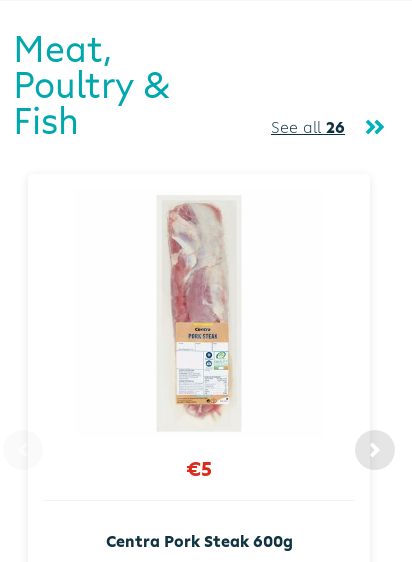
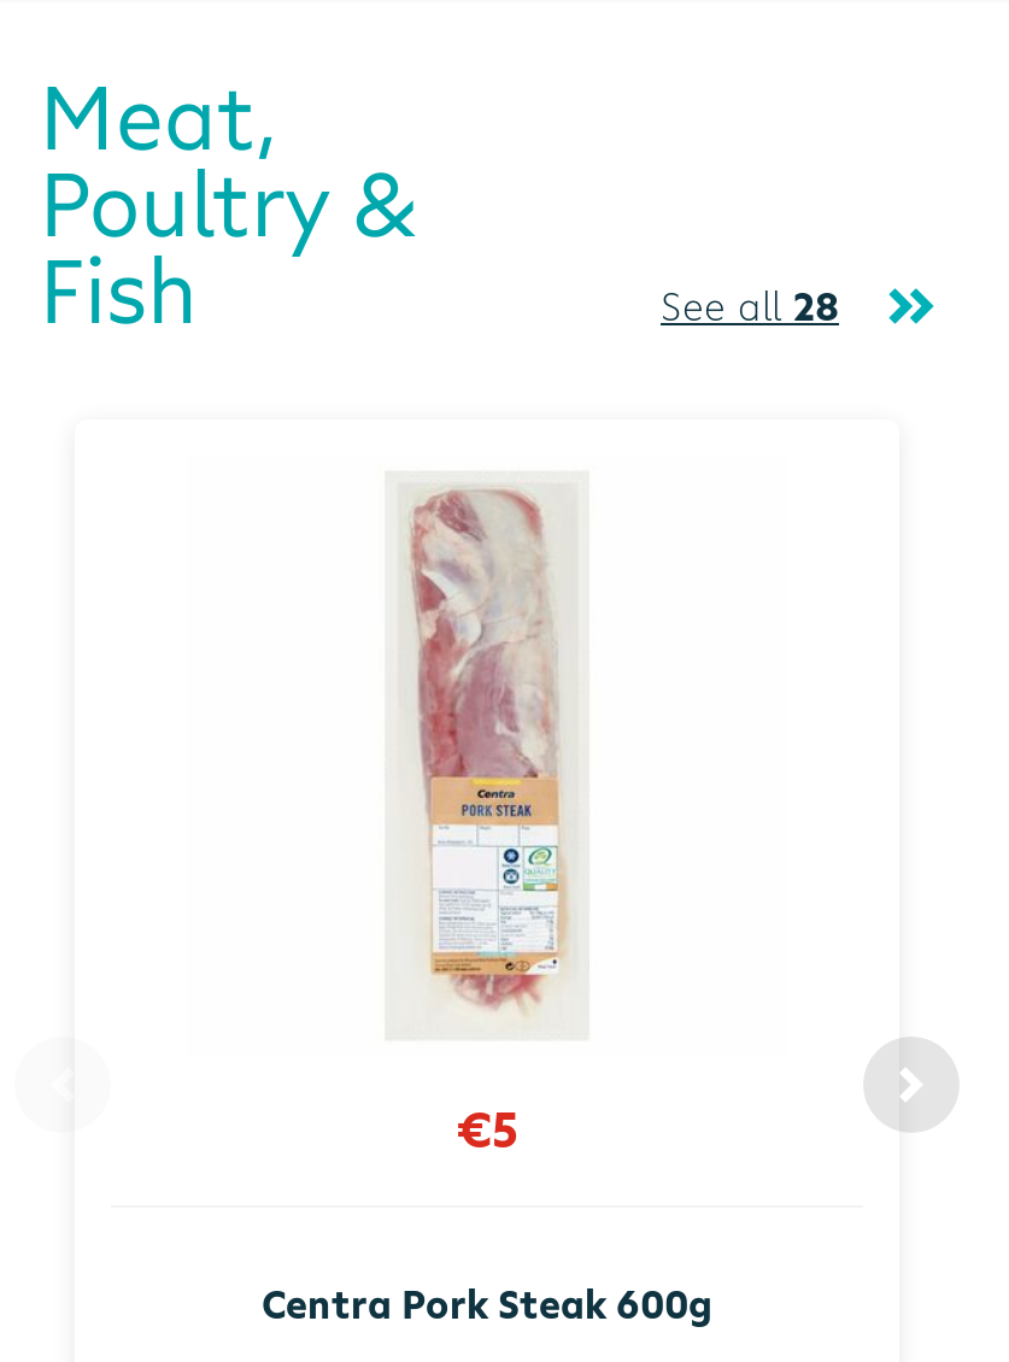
- See all 26
+ See all 28
